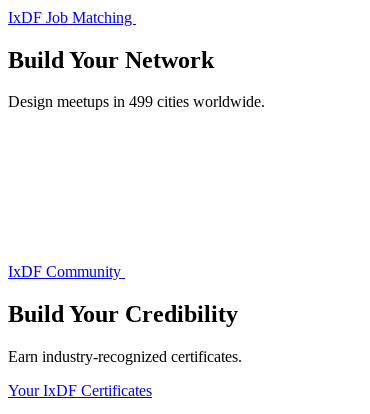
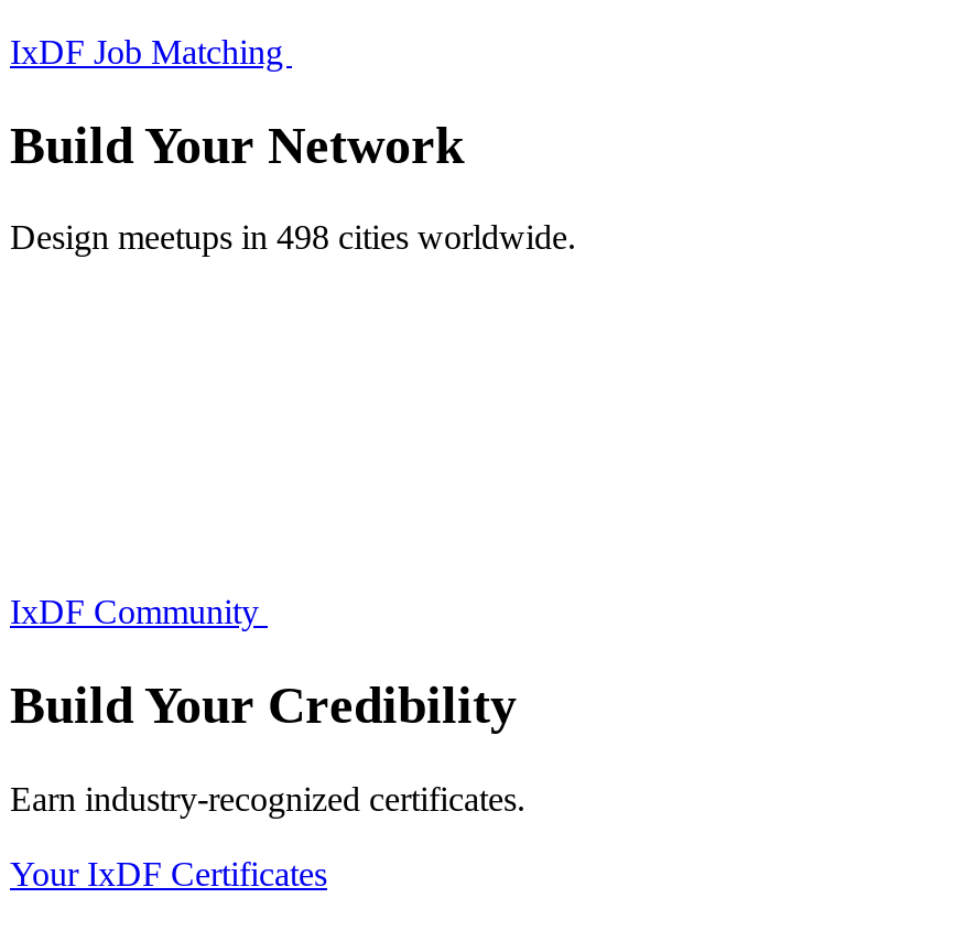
- Design meetups in 499 cities worldwide.
+ Design meetups in 498 cities worldwide.
